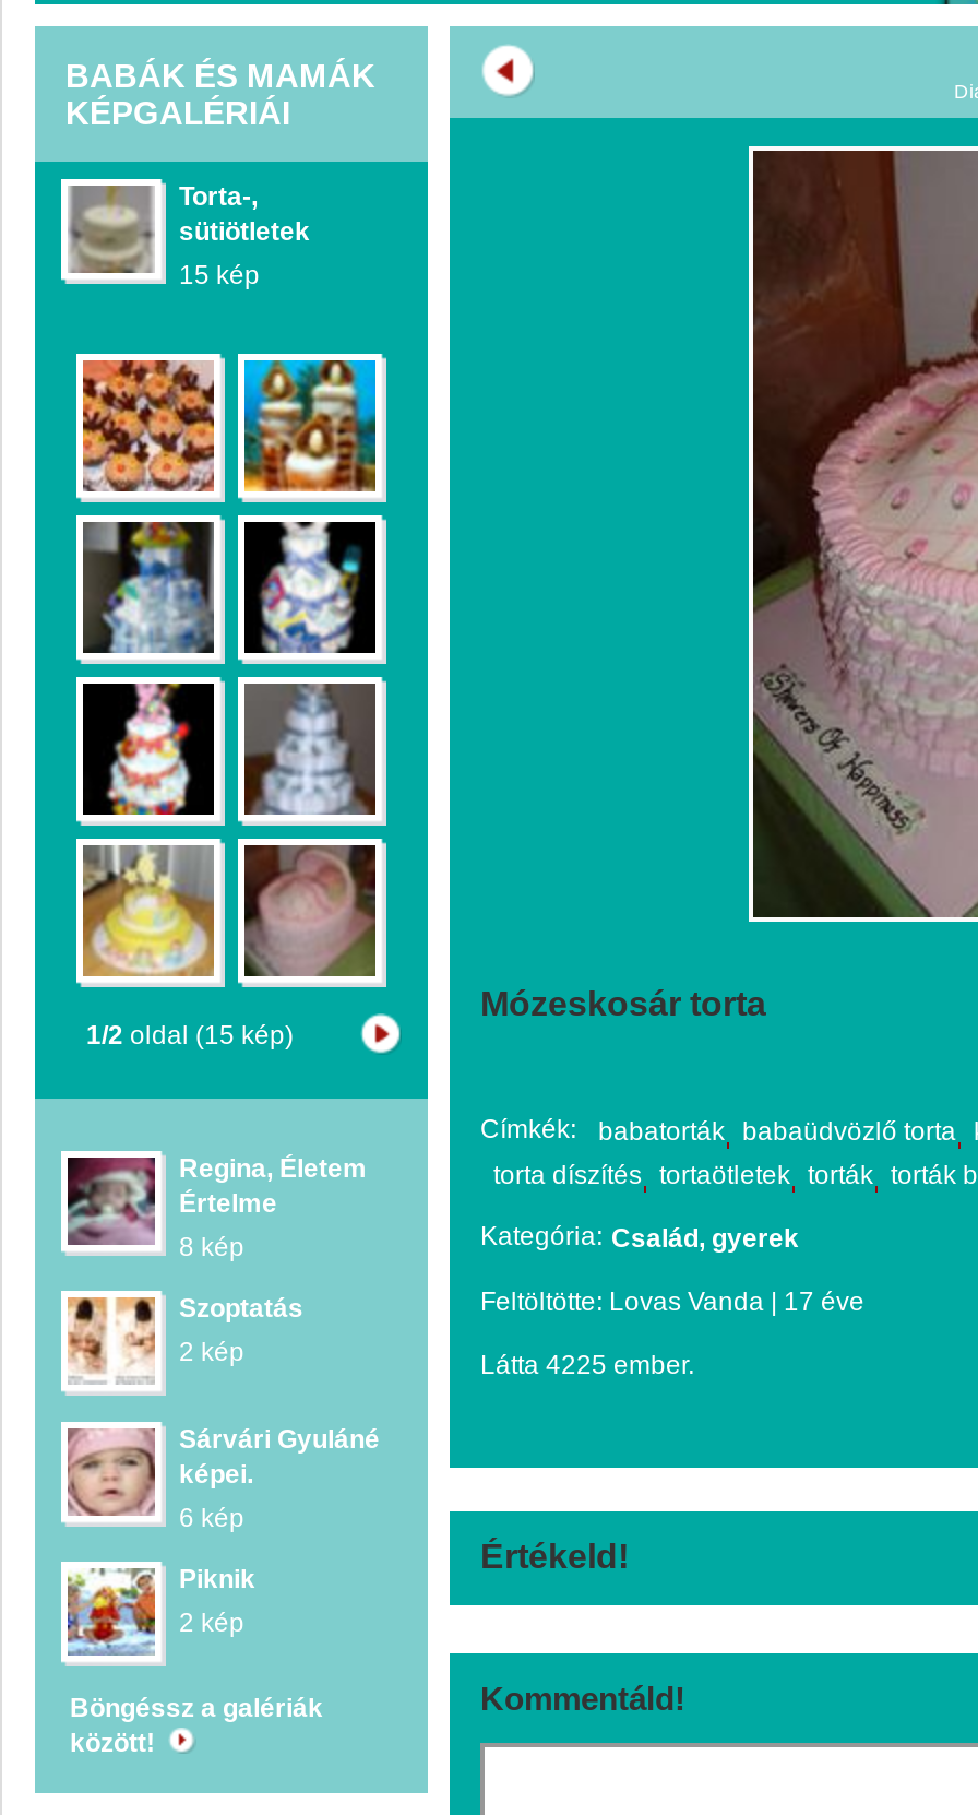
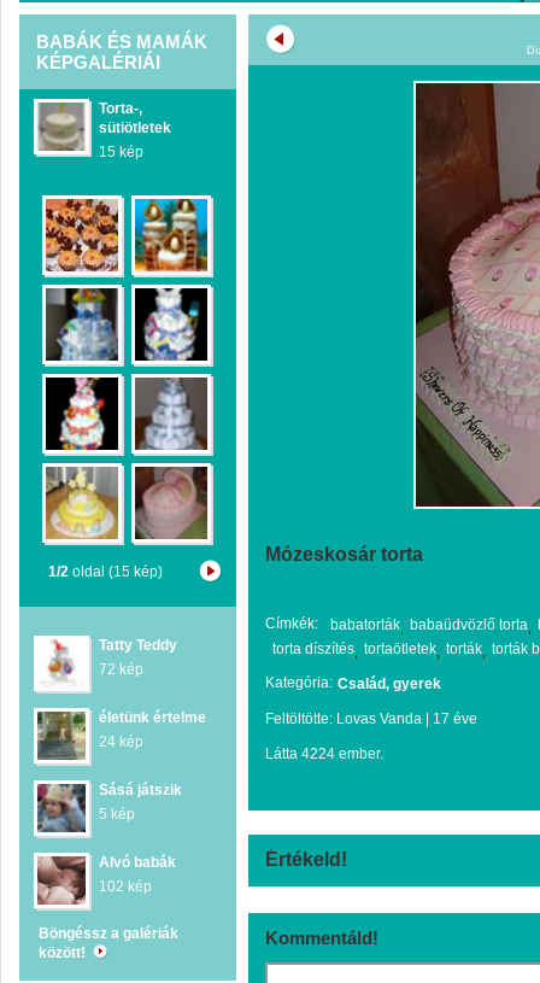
- [image]
- Regina, Életem
- Értelme
- 8 kép
+ [image]
+ Tatty Teddy
+ 72 kép

- [image]
- Szoptatás
- 2 kép
+ [image]
+ életünk értelme
+ 24 kép

- Látta 4225 ember.
+ Látta 4224 ember.

- [image]
- Sárvári Gyuláné
- képei.
- 6 kép
+ [image]
+ Sásá játszik
+ 5 kép

- [image]
- Piknik
- 2 kép
+ [image]
+ Alvó babák
+ 102 kép
